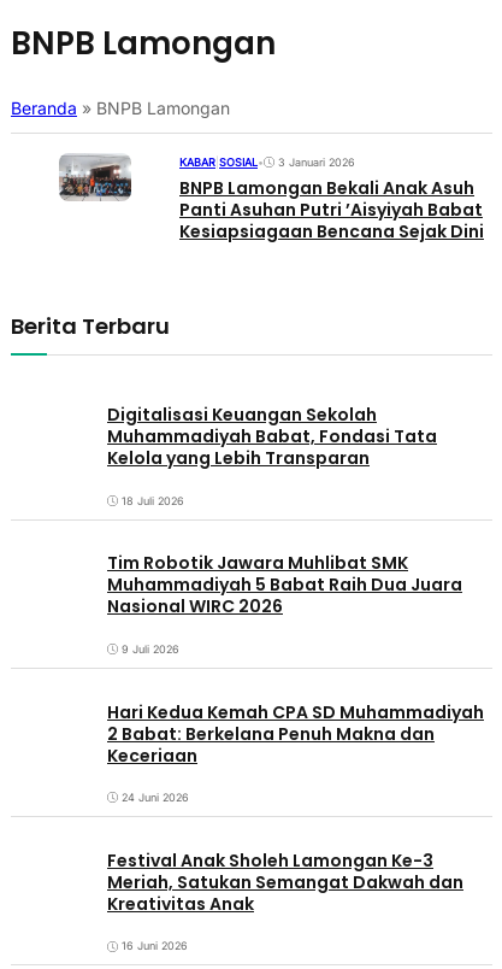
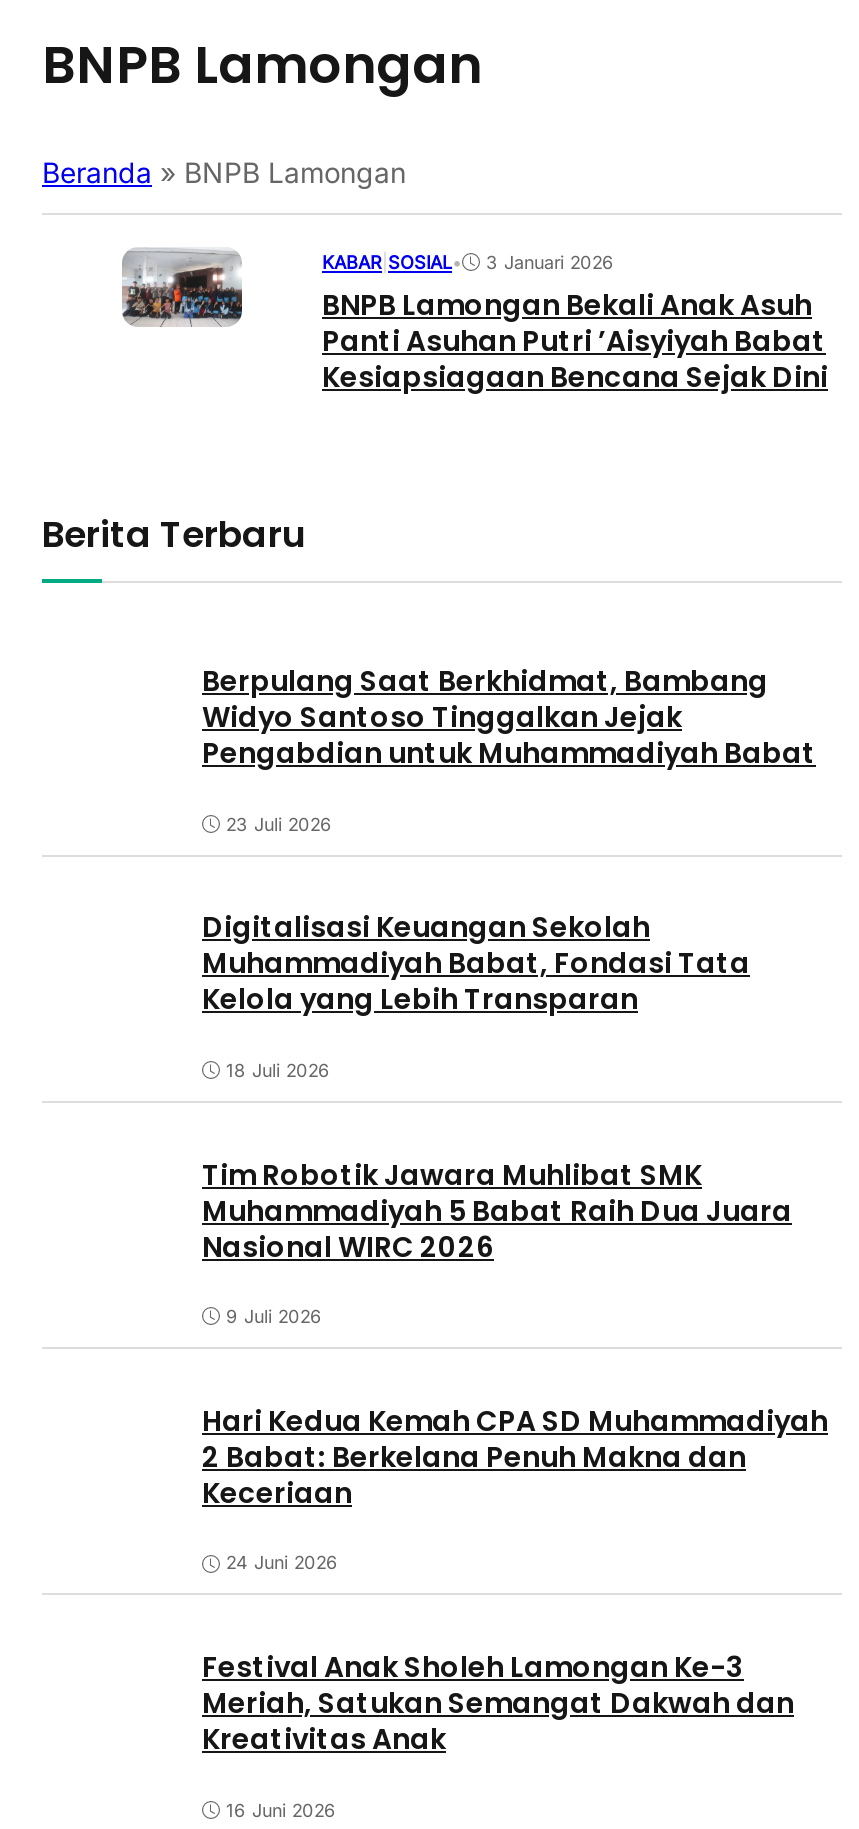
+ Berpulang Saat Berkhidmat, Bambang
+ Widyo Santoso Tinggalkan Jejak
+ Pengabdian untuk Muhammadiyah Babat
+ 23 Juli 2026
